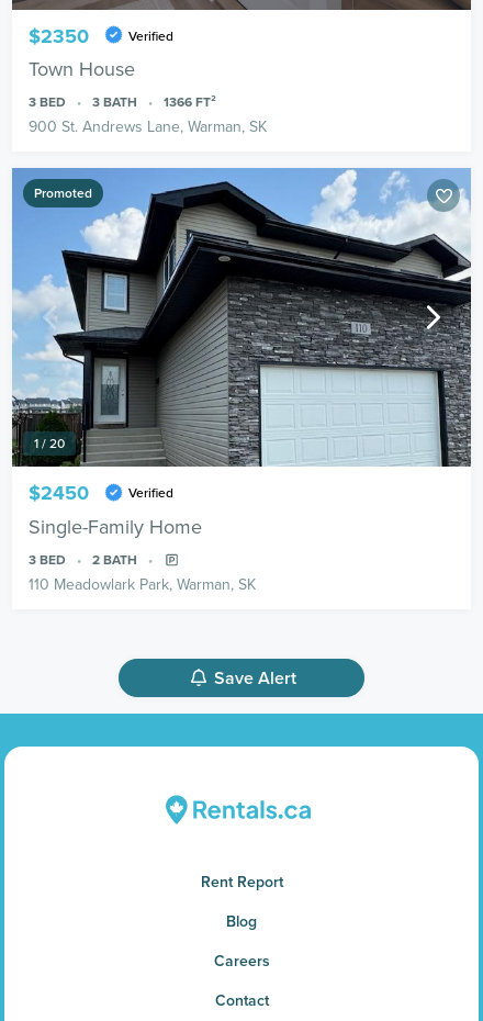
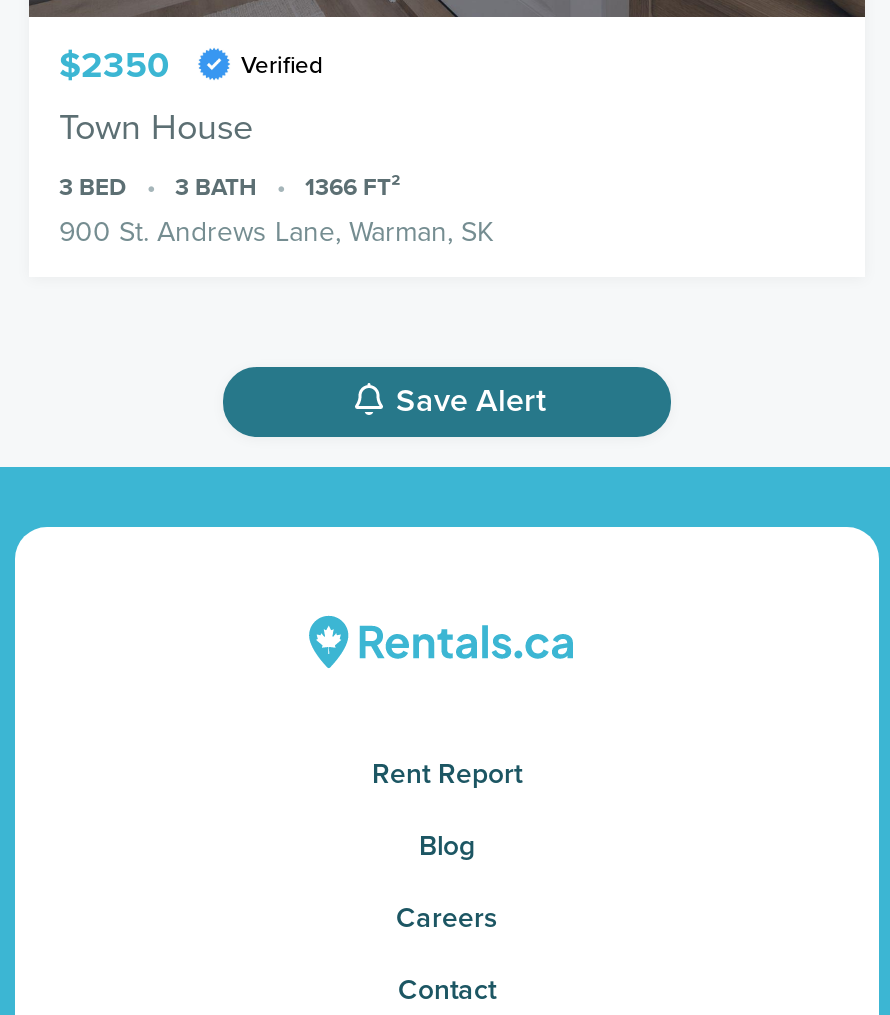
- [image]
- Promoted

- 1 / 20
- $2450
- Verified
- Single-Family Home
- 3 BED
- 2 BATH
- 110 Meadowlark Park, Warman, SK
